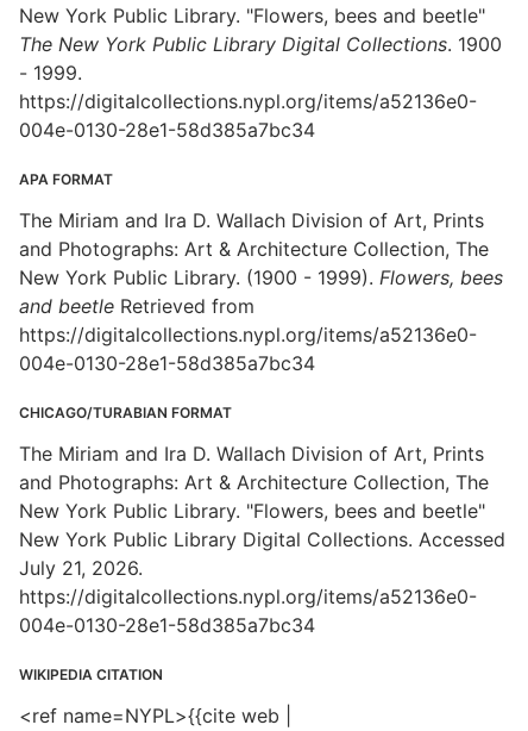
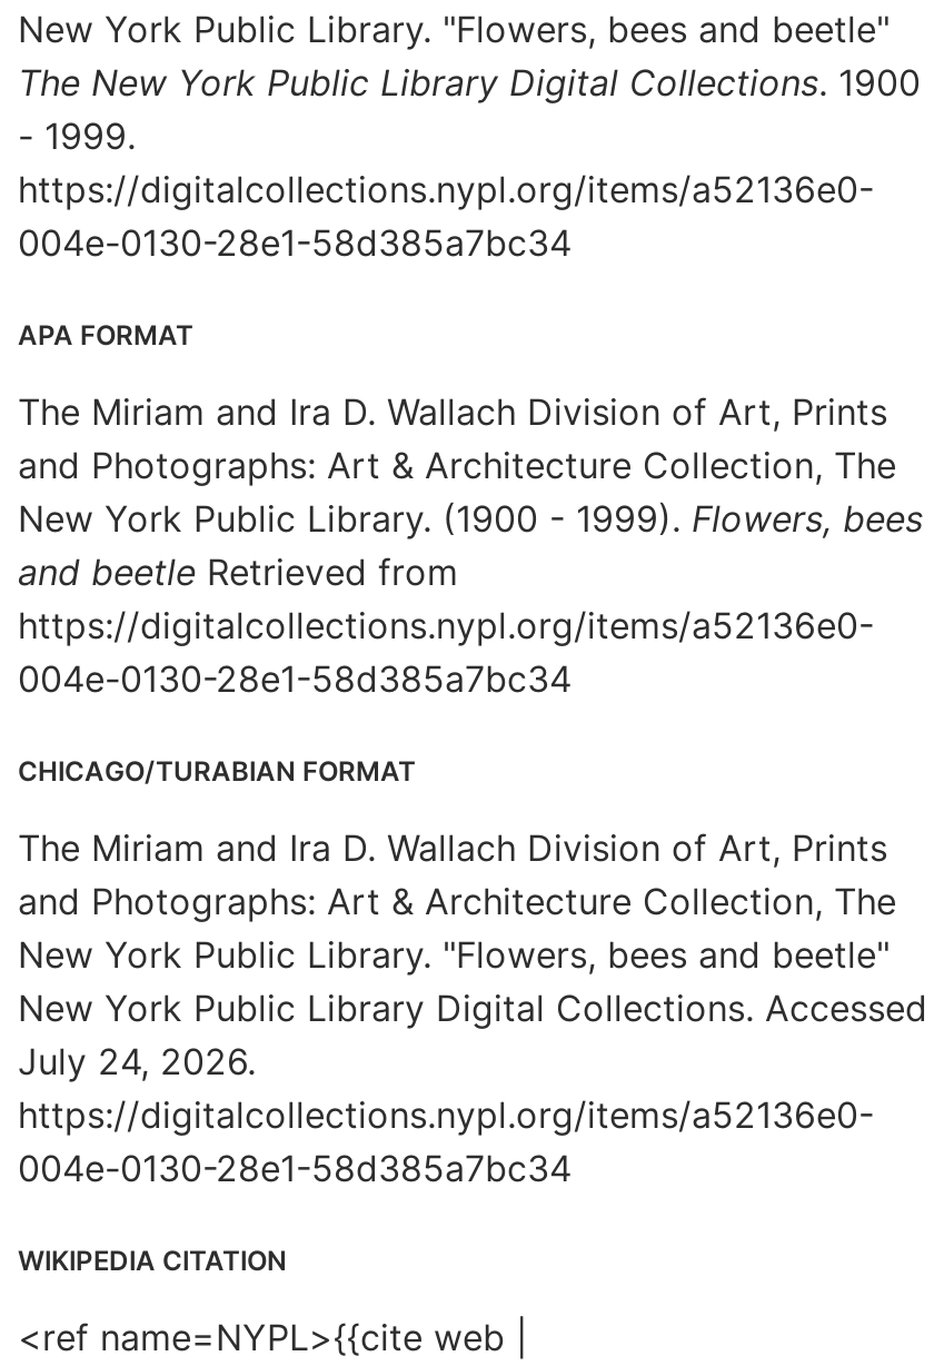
- July 21, 2026.
+ July 24, 2026.
